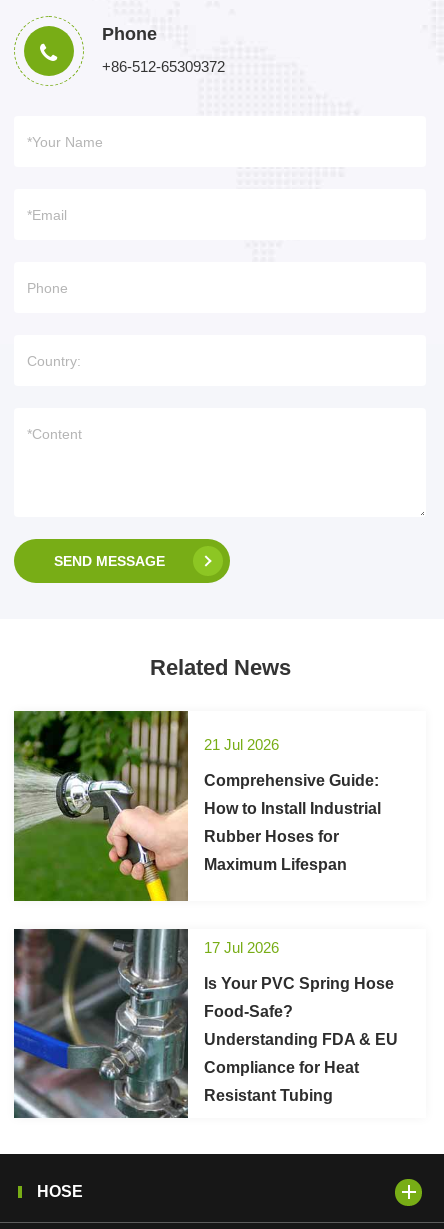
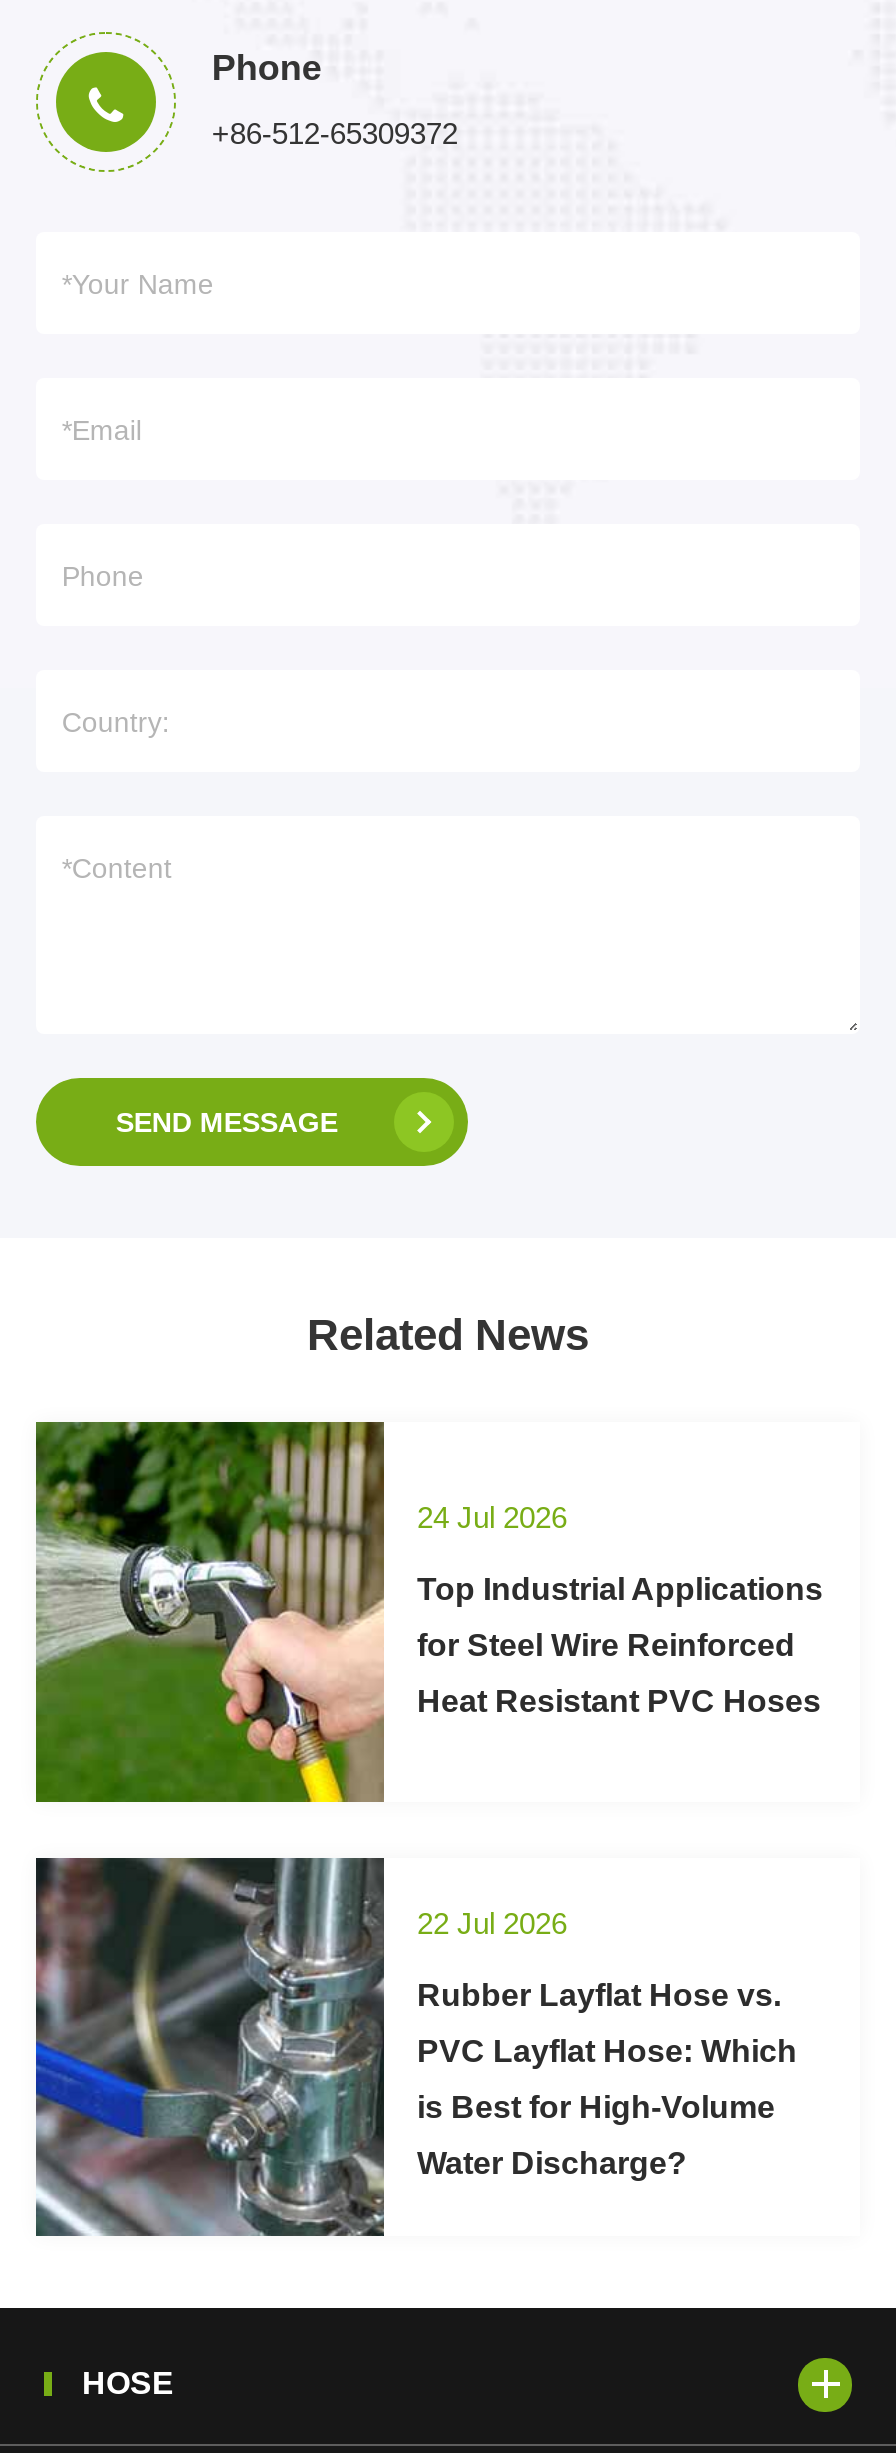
- 21 Jul 2026
- Comprehensive Guide:
- How to Install Industrial
- Rubber Hoses for
- Maximum Lifespan
+ 24 Jul 2026
+ Top Industrial Applications
+ for Steel Wire Reinforced
+ Heat Resistant PVC Hoses

- 17 Jul 2026
- Is Your PVC Spring Hose
- Food-Safe?
- Understanding FDA & EU
- Compliance for Heat
- Resistant Tubing
+ 22 Jul 2026
+ Rubber Layflat Hose vs.
+ PVC Layflat Hose: Which
+ is Best for High-Volume
+ Water Discharge?
